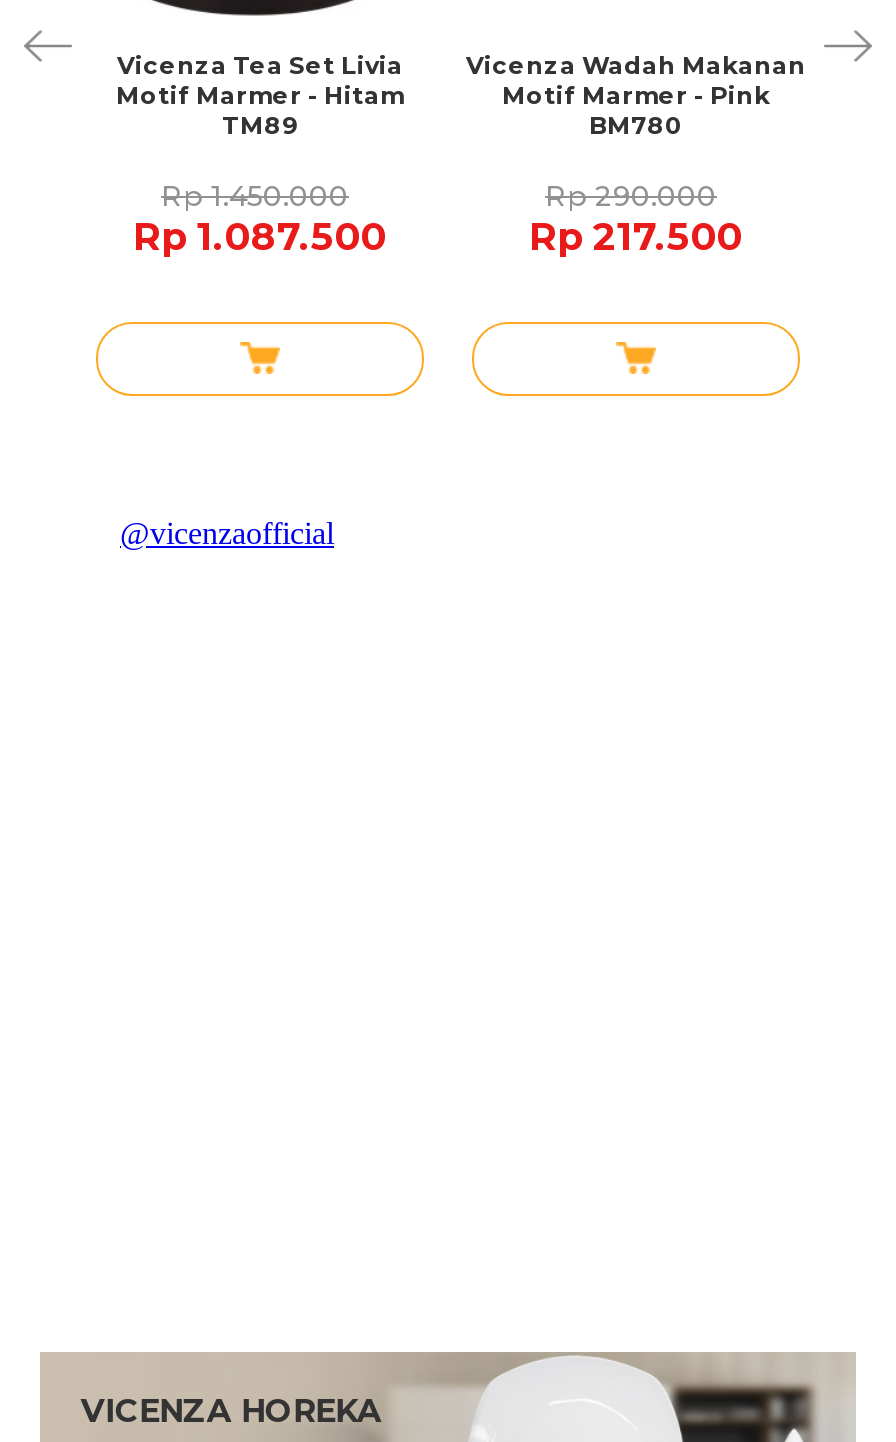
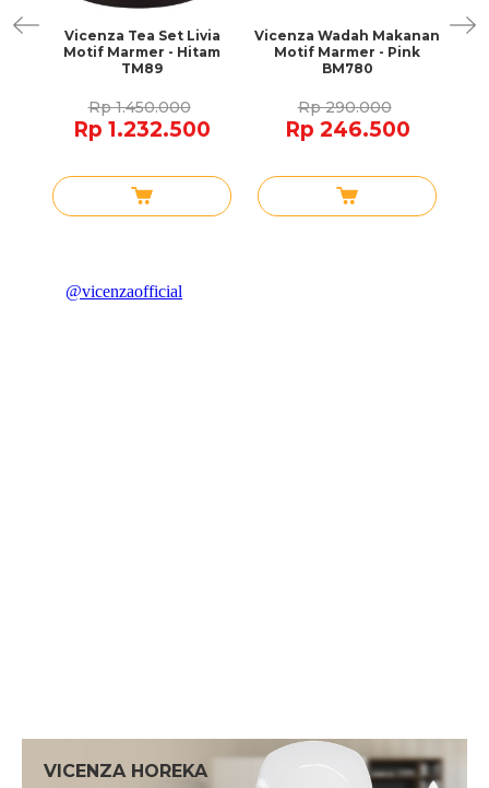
- Rp 1.087.500
+ Rp 1.232.500

- Rp 217.500
+ Rp 246.500
